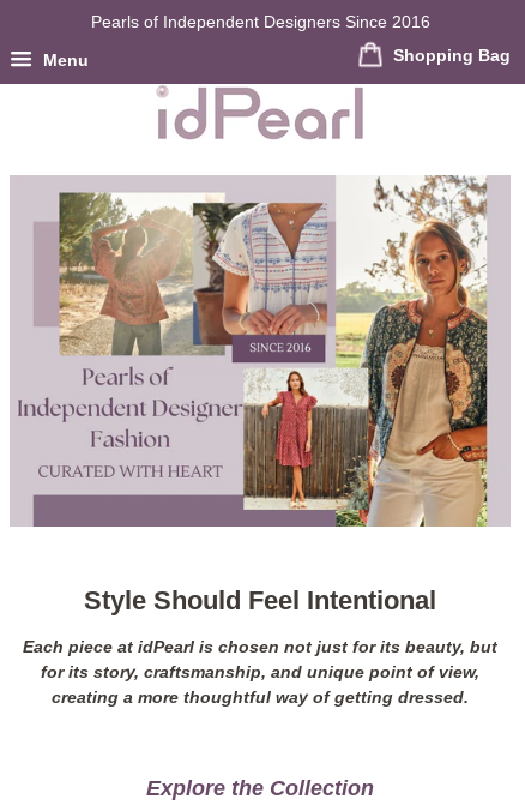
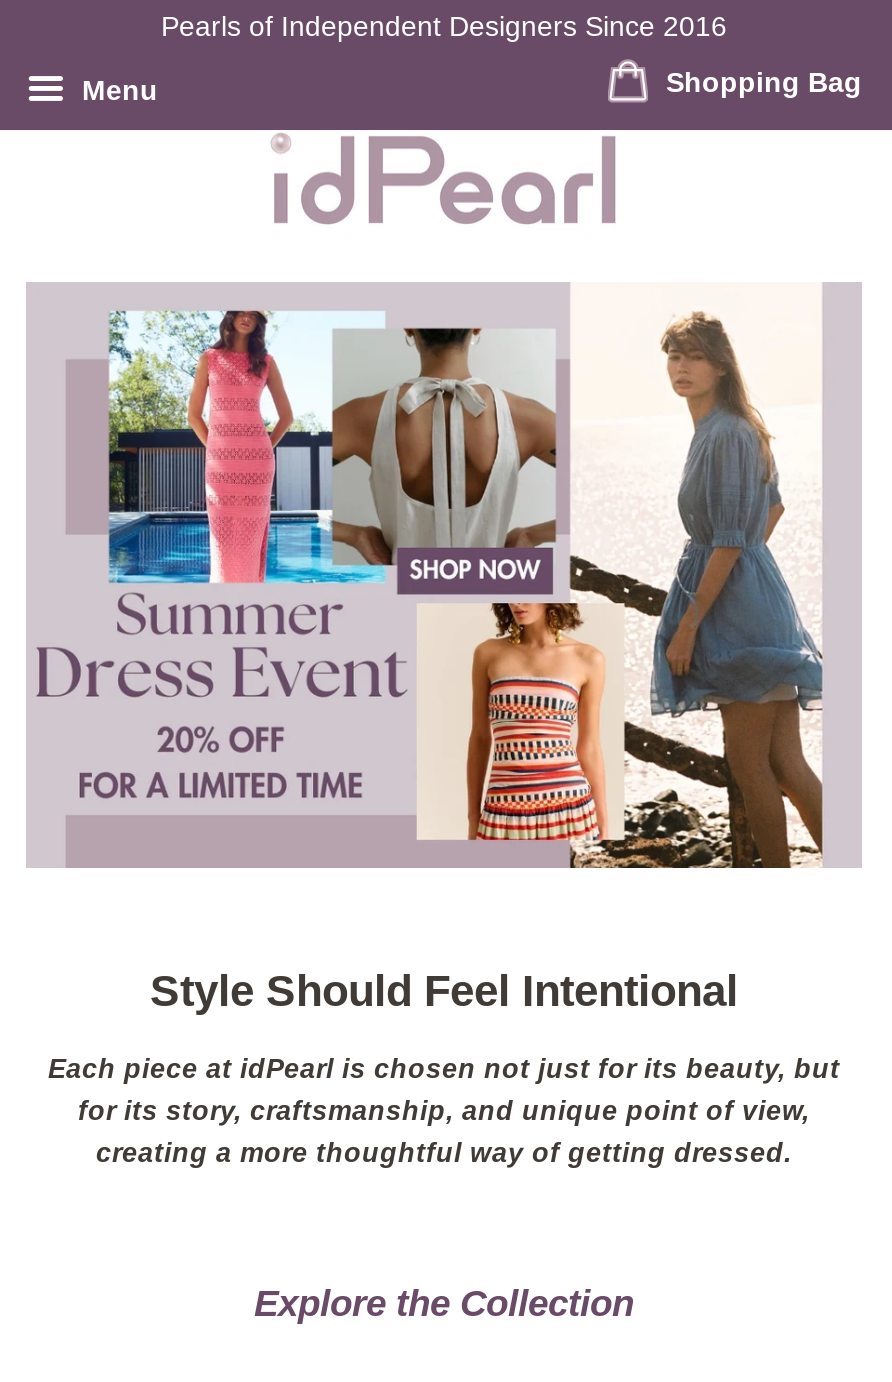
- [image]
+ [image]
